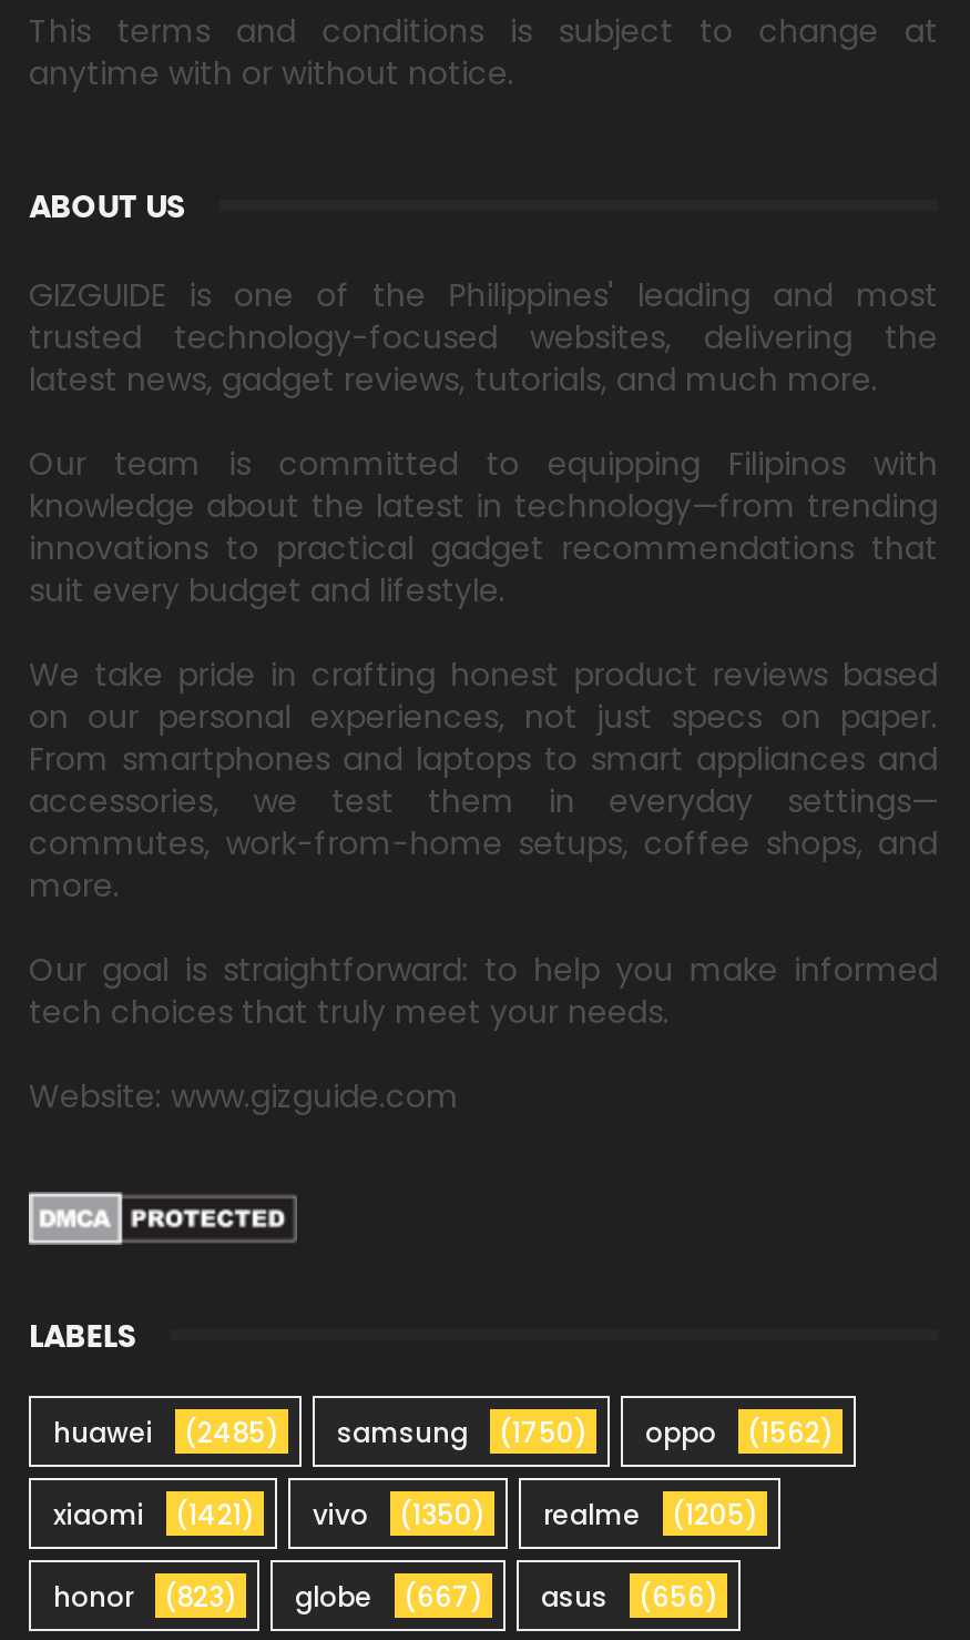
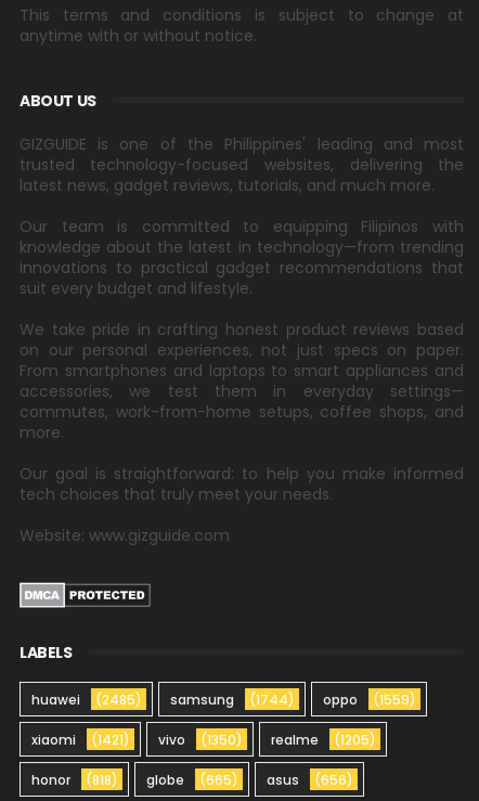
- (1750)
+ (1744)

- (1562)
+ (1559)

- (823)
+ (818)

- (667)
+ (665)
